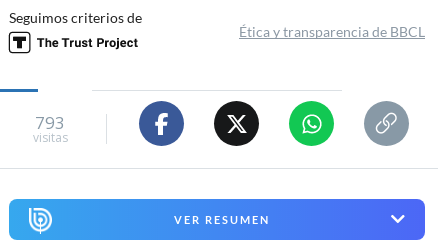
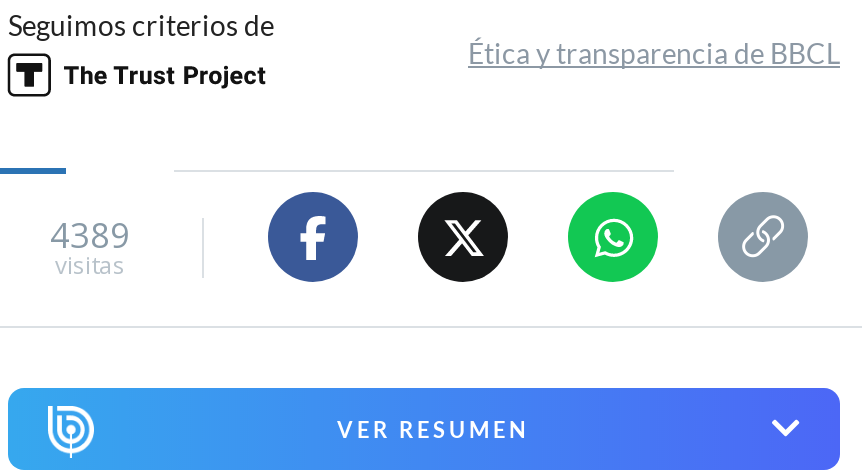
- 793
+ 4389
